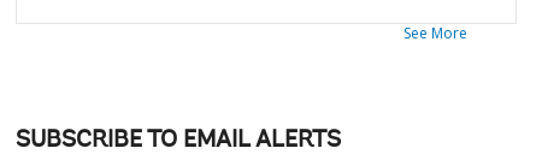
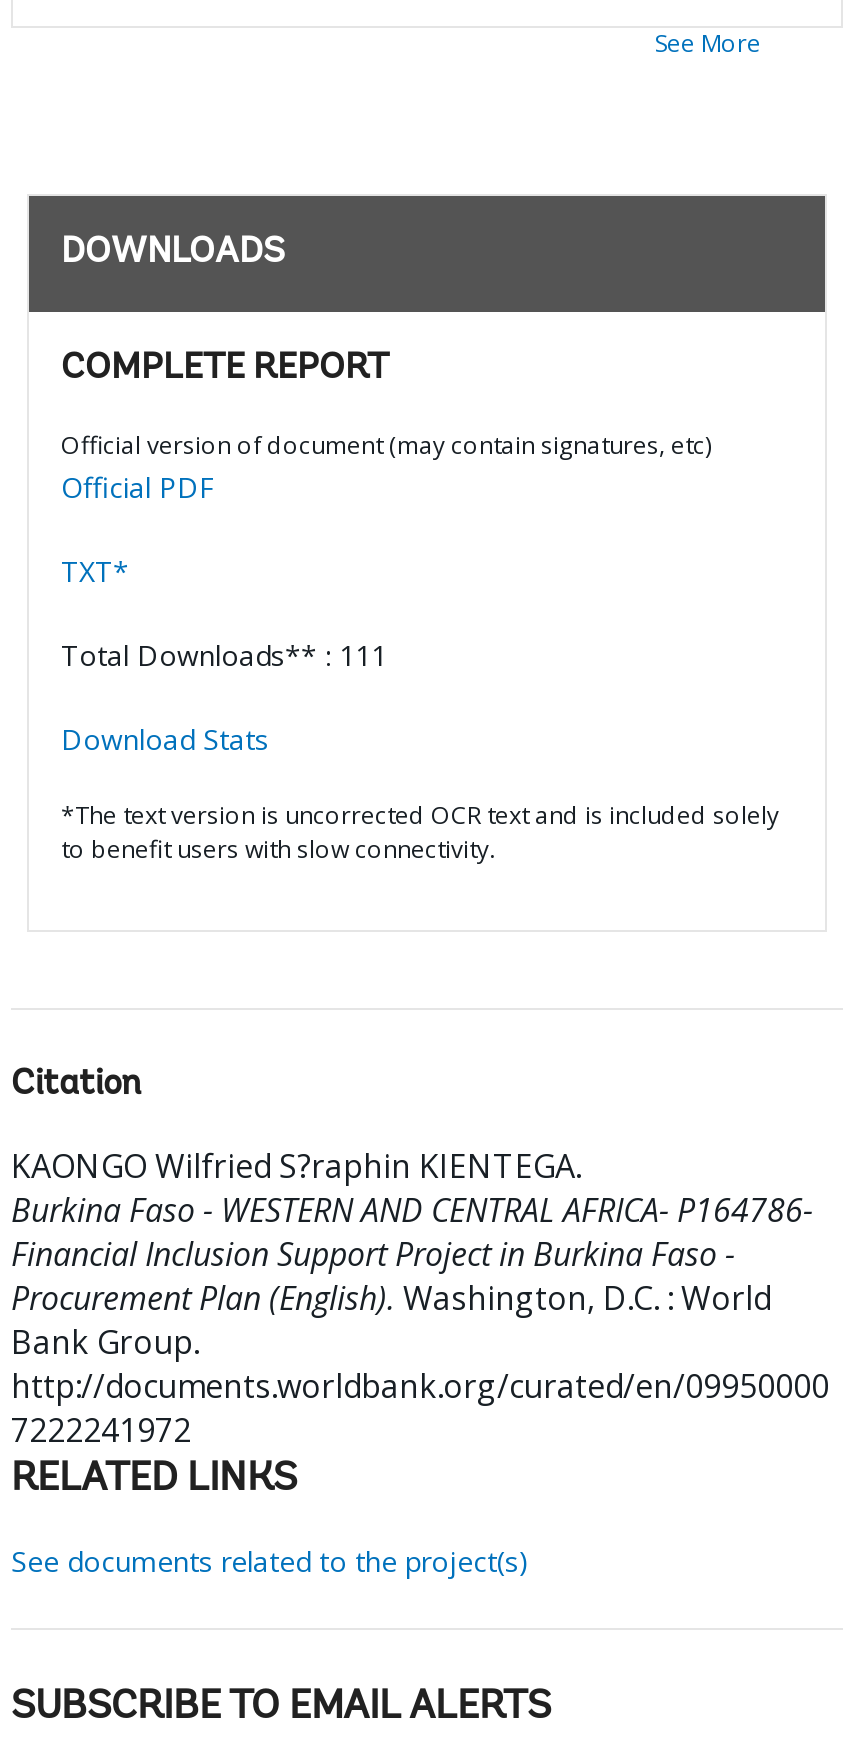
+ Citation
+ KAONGO Wilfried S?raphin KIENTEGA.
+ Burkina Faso - WESTERN AND CENTRAL AFRICA- P164786-
+ Financial Inclusion Support Project in Burkina Faso -
+ Procurement Plan (English). Washington, D.C. : World
+ Bank Group.
+ http://documents.worldbank.org/curated/en/09950000
+ 7222241972
+ RELATED LINKS
+ See documents related to the project(s)

+ DOWNLOADS
+ COMPLETE REPORT
+ Official version of document (may contain signatures, etc)
+ Official PDF
+ TXT*
+ Total Downloads** : 111
+ Download Stats
+ *The text version is uncorrected OCR text and is included solely
+ to benefit users with slow connectivity.
